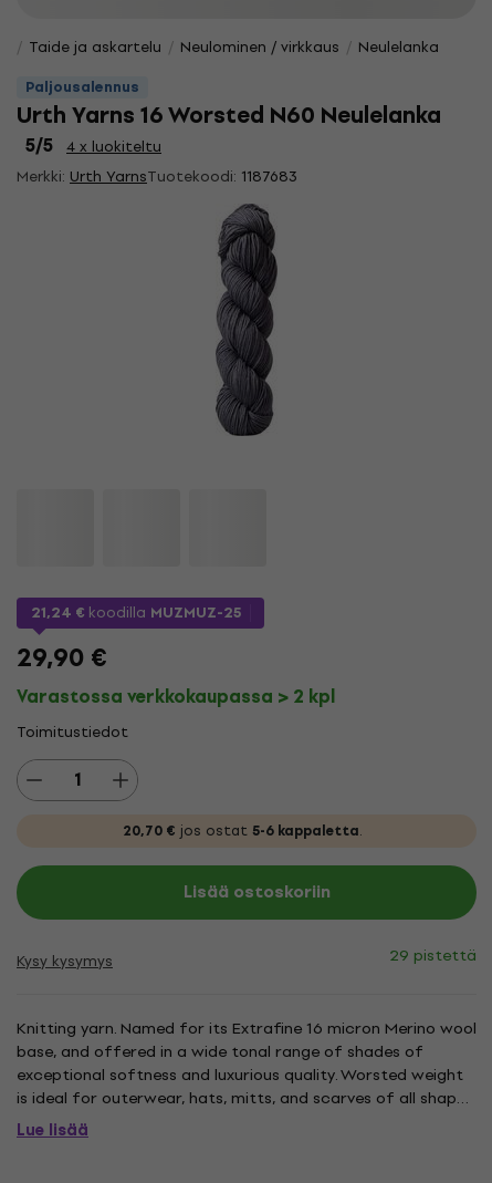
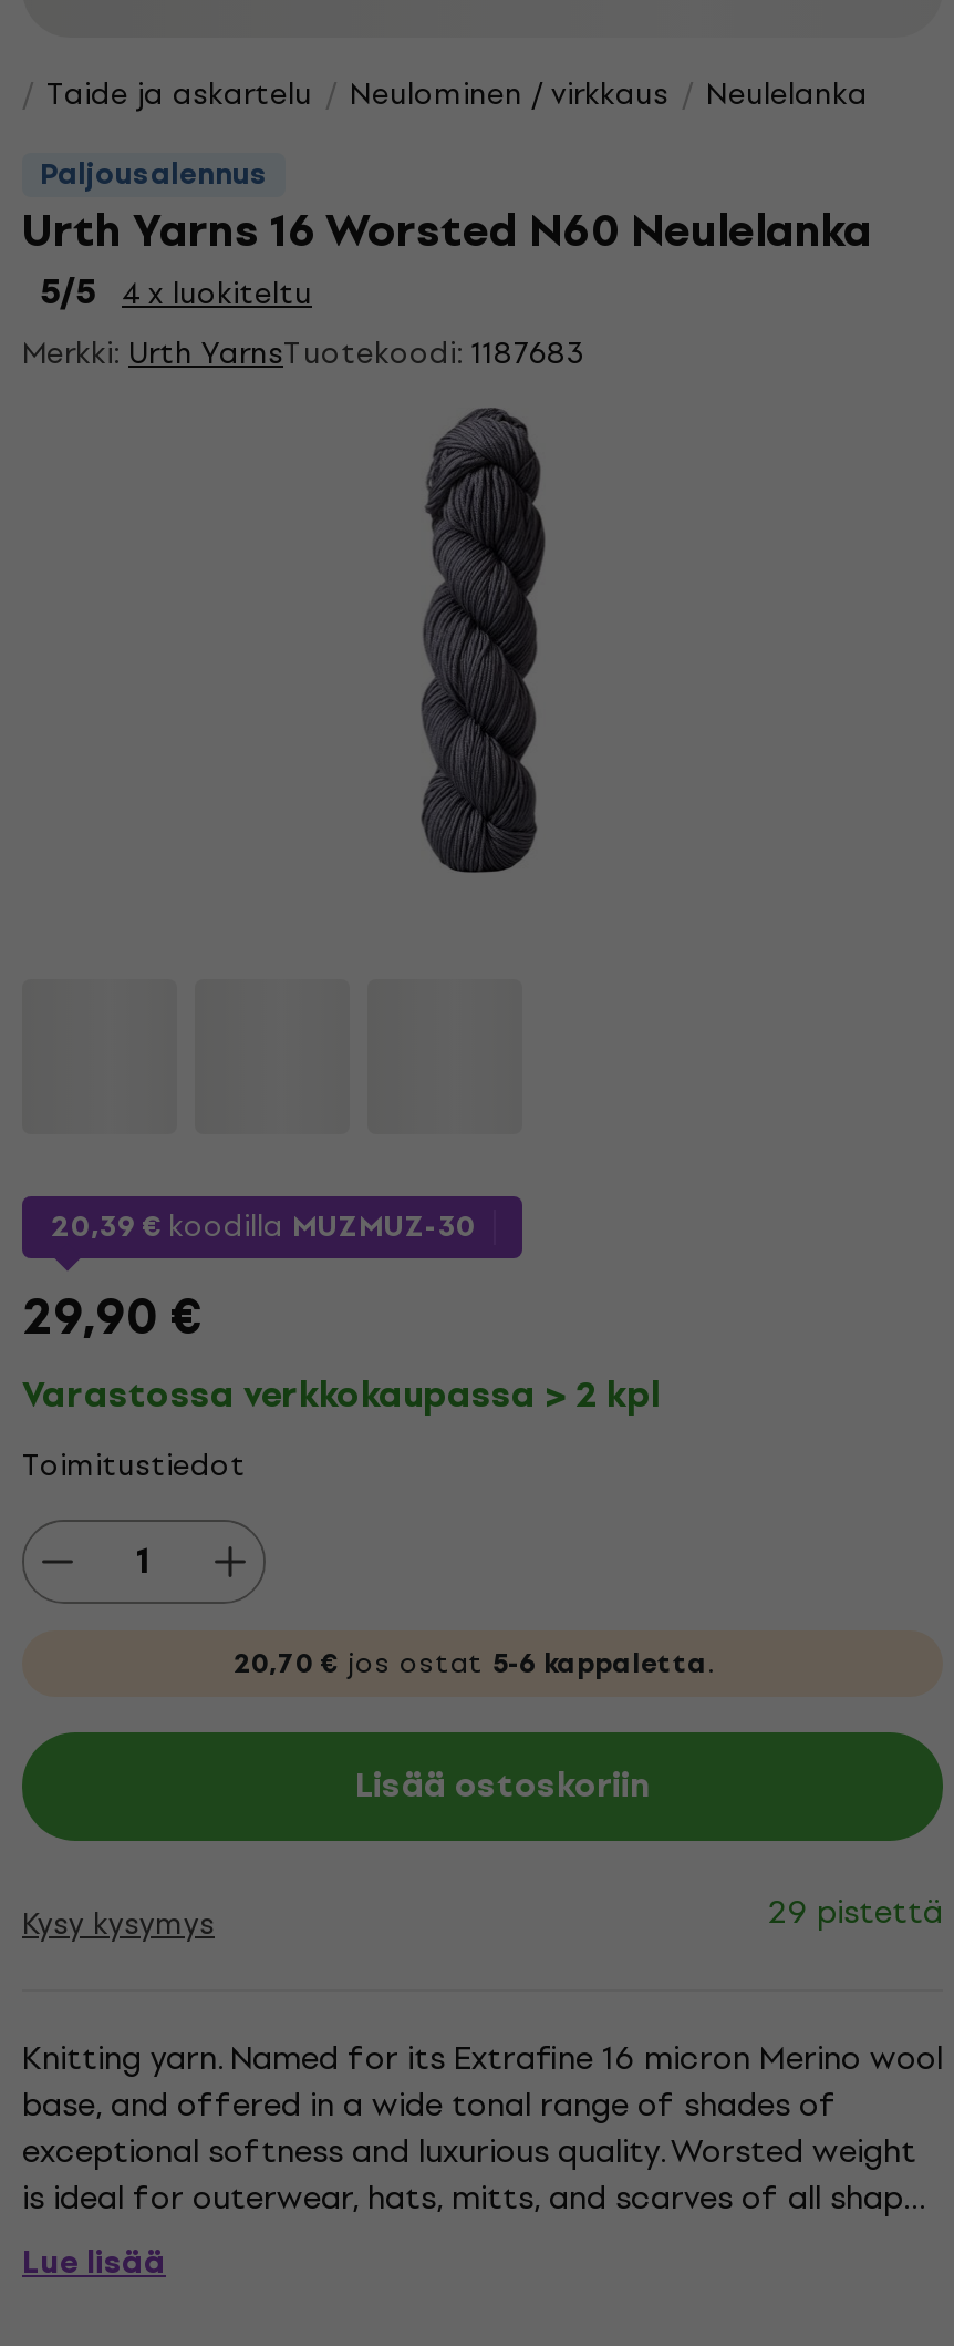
- 21,24 €koodilla MUZMUZ-25
+ 20,39 €koodilla MUZMUZ-30
